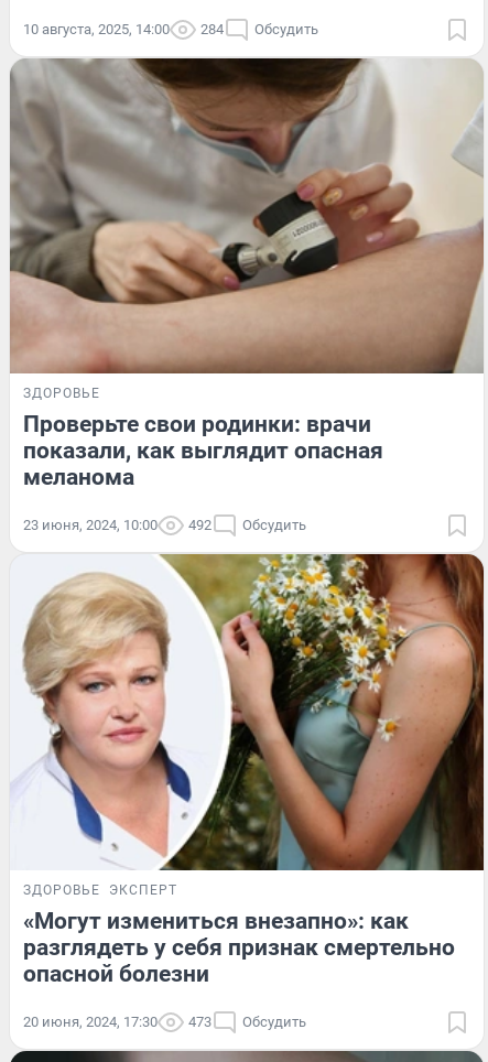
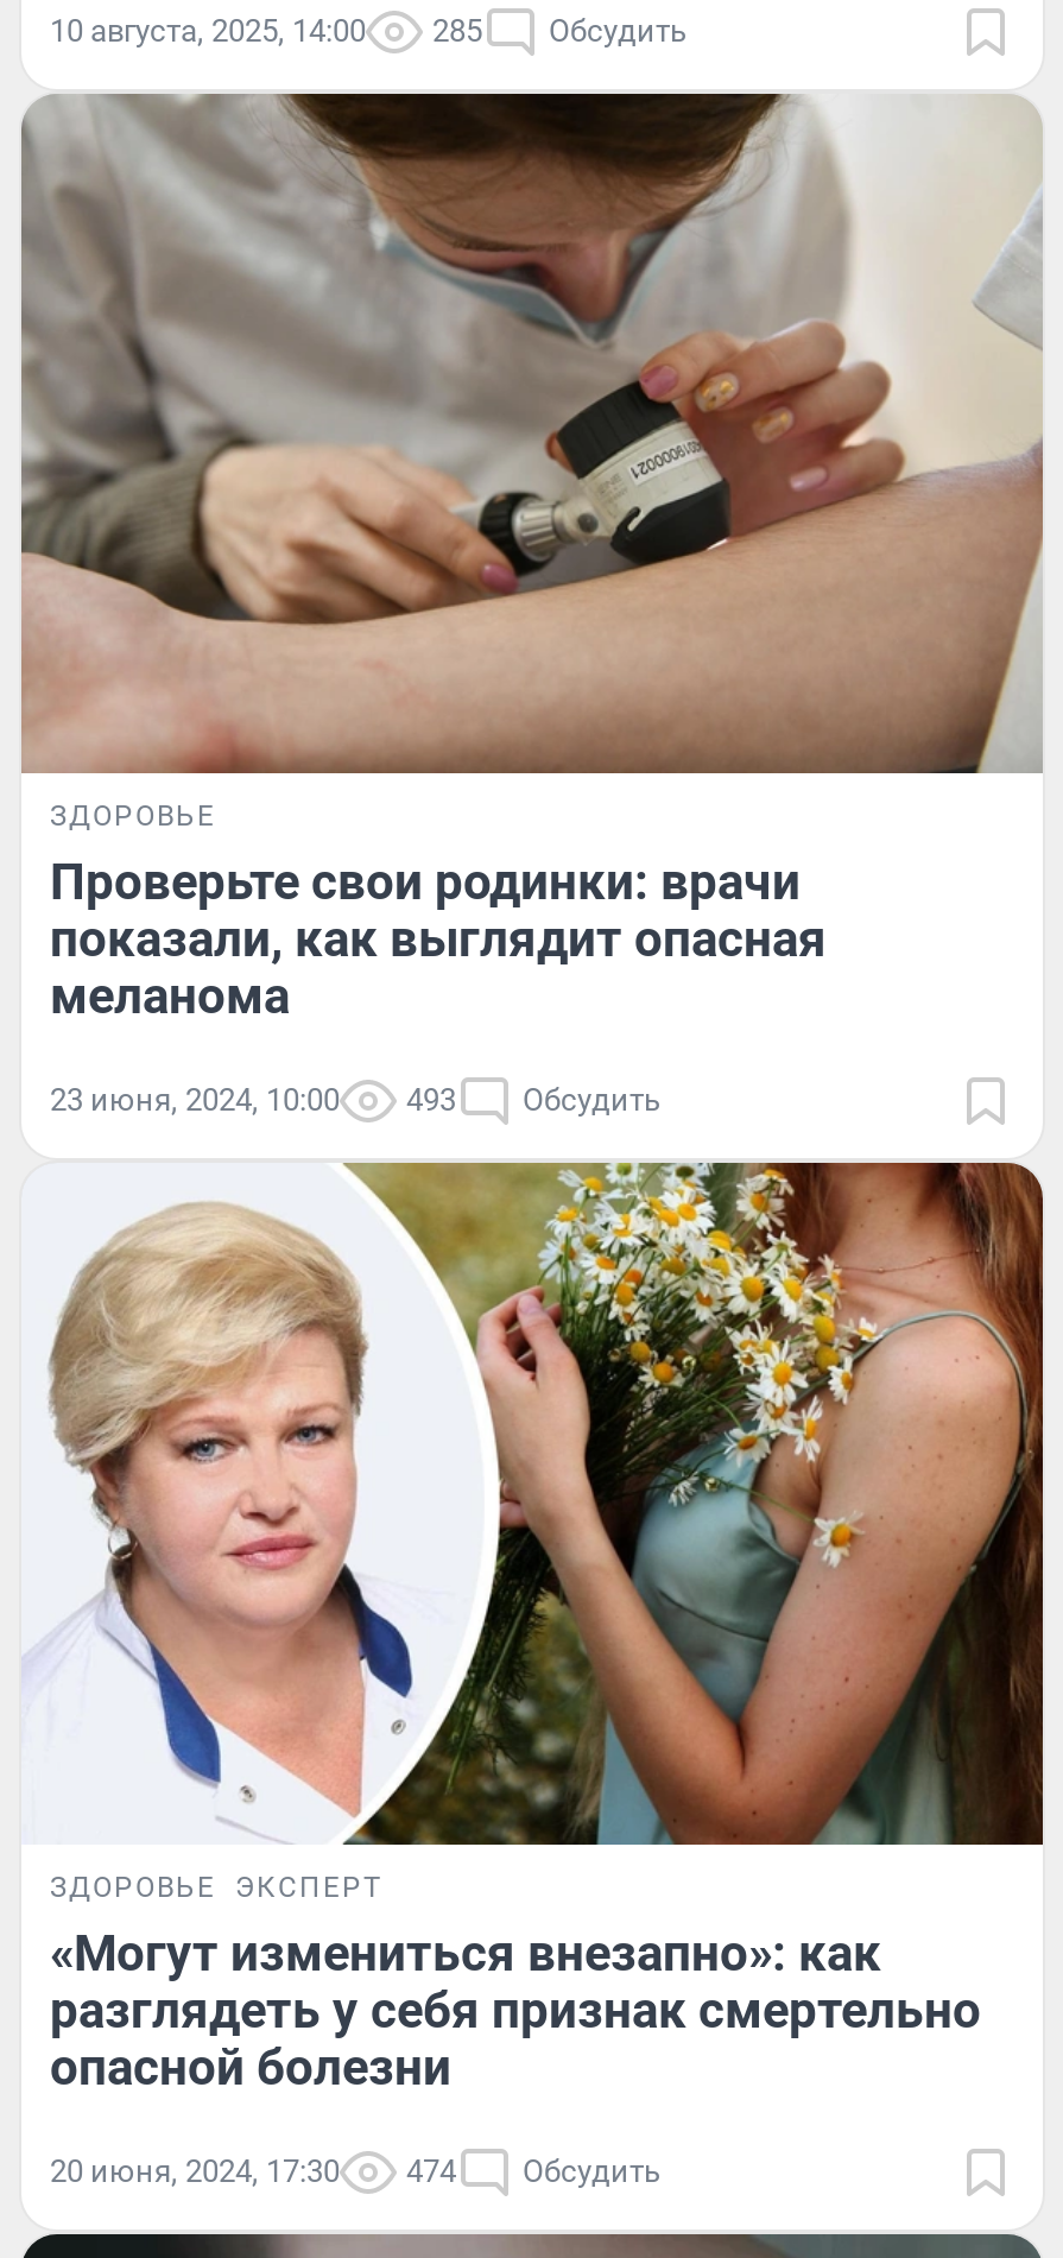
- 10 августа, 2025, 14:00 284 Обсудить
+ 10 августа, 2025, 14:00 285 Обсудить

- 23 июня, 2024, 10:00 492 Обсудить
+ 23 июня, 2024, 10:00 493 Обсудить

- 20 июня, 2024, 17:30 473 Обсудить
+ 20 июня, 2024, 17:30 474 Обсудить
